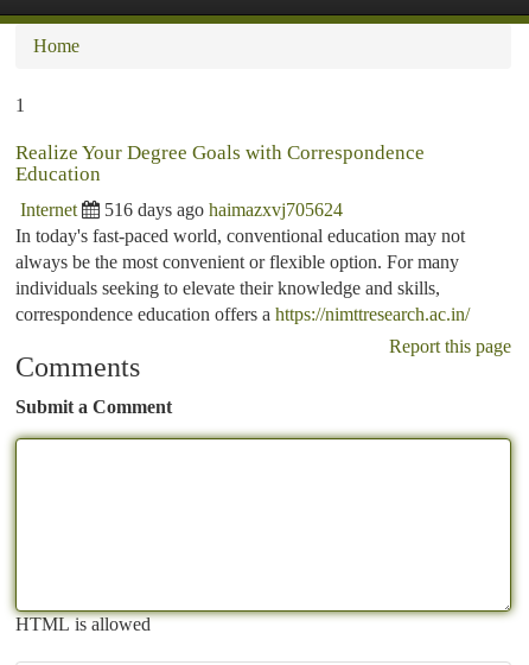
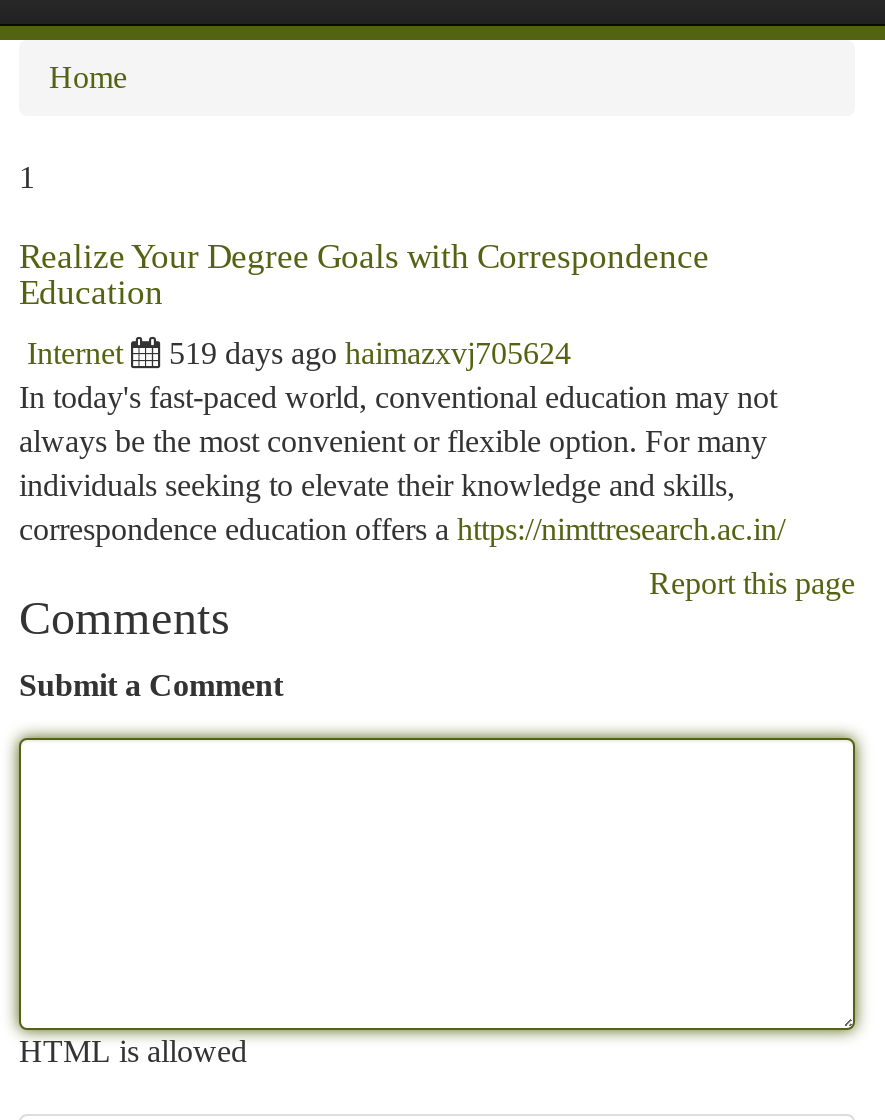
- 516 days ago haimazxvj705624
+ 519 days ago haimazxvj705624
